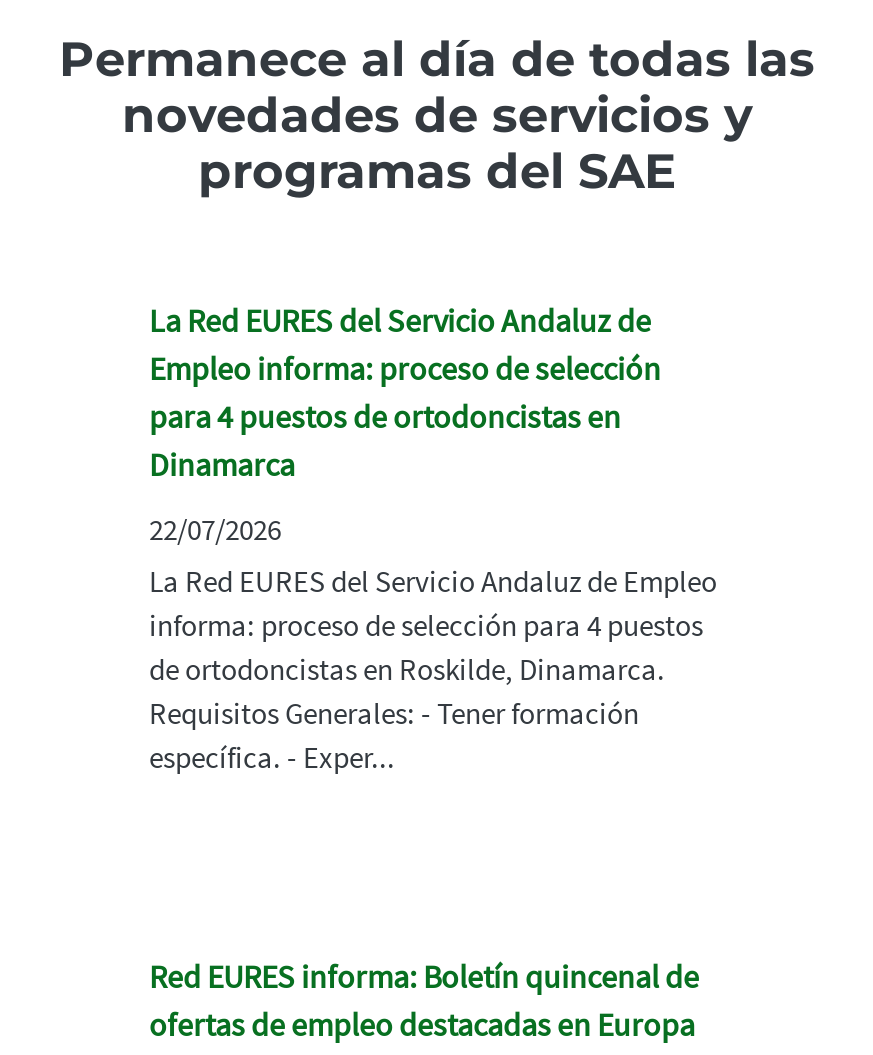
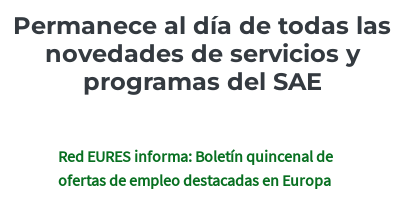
- La Red EURES del Servicio Andaluz de
- Empleo informa: proceso de selección
- para 4 puestos de ortodoncistas en
- Dinamarca
- 22/07/2026
- La Red EURES del Servicio Andaluz de Empleo
- informa: proceso de selección para 4 puestos
- de ortodoncistas en Roskilde, Dinamarca.
- Requisitos Generales: - Tener formación
- específica. - Exper...
